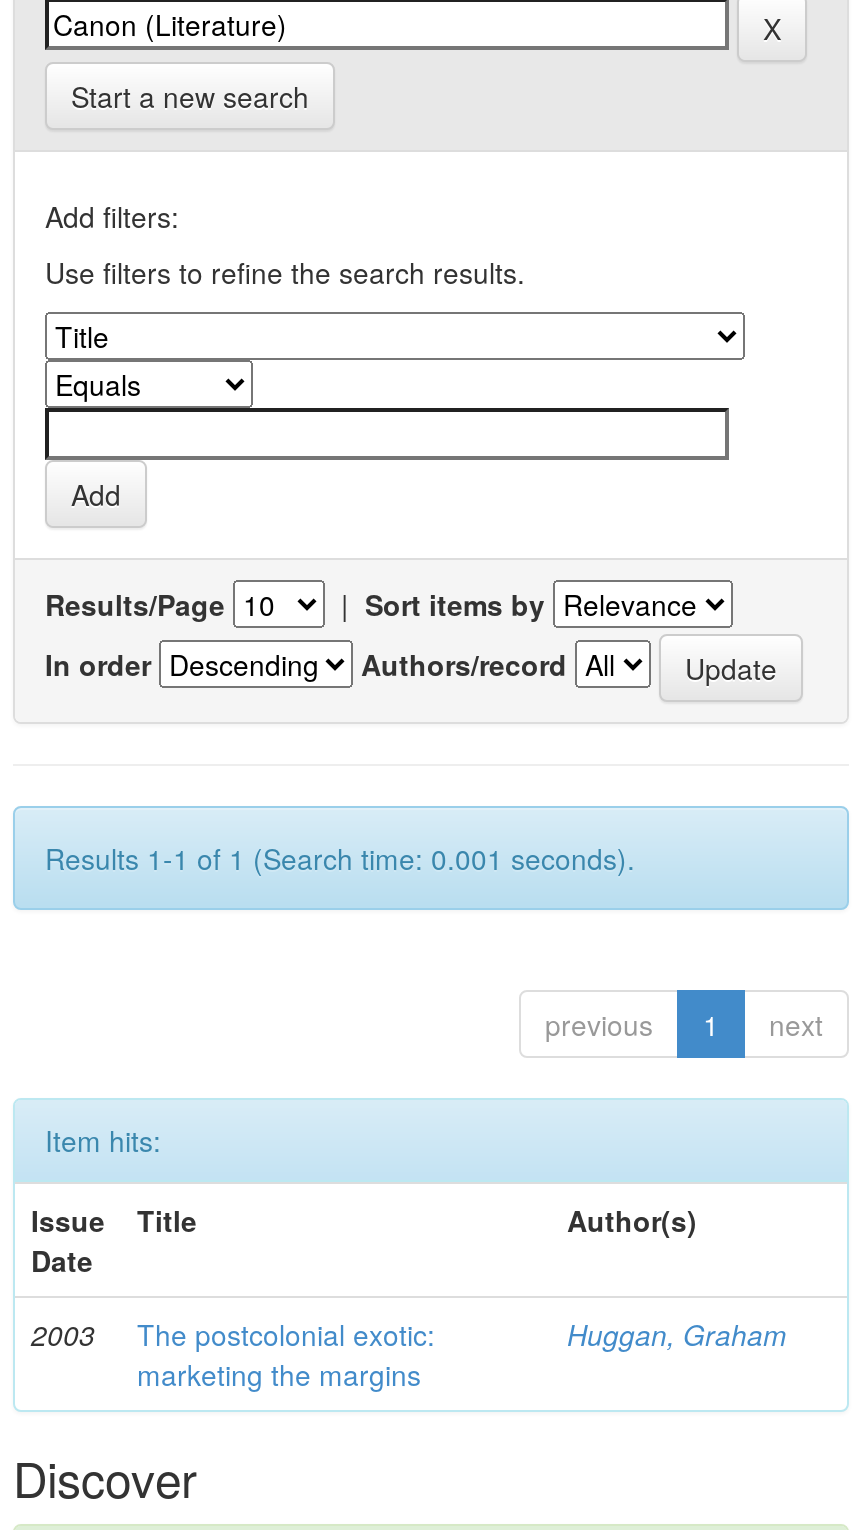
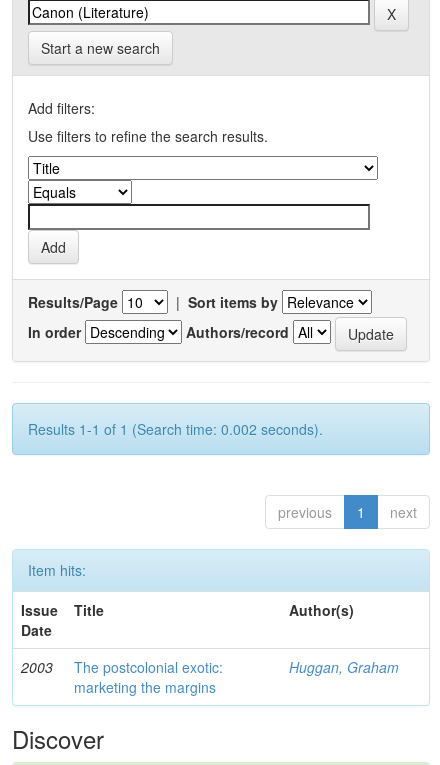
- Results 1-1 of 1 (Search time: 0.001 seconds).
+ Results 1-1 of 1 (Search time: 0.002 seconds).
